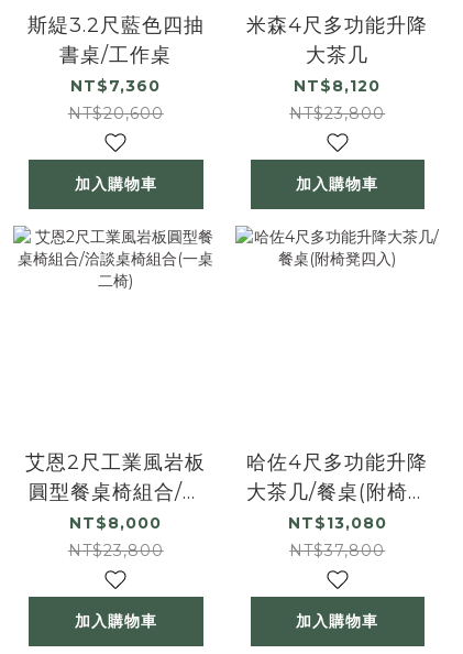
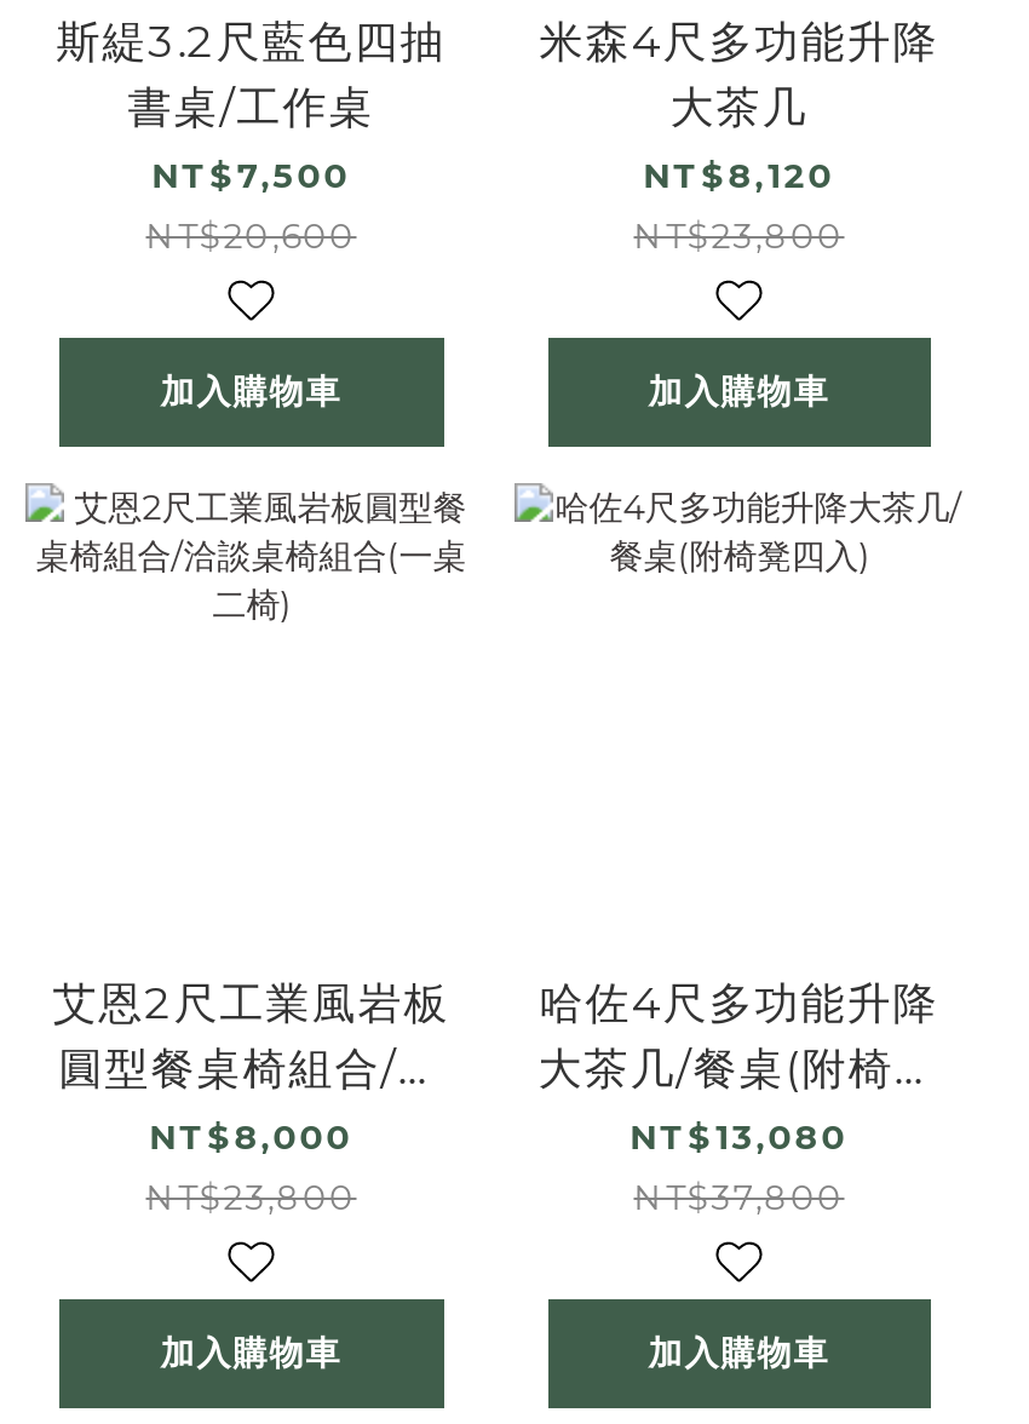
- NT$7,360
+ NT$7,500
